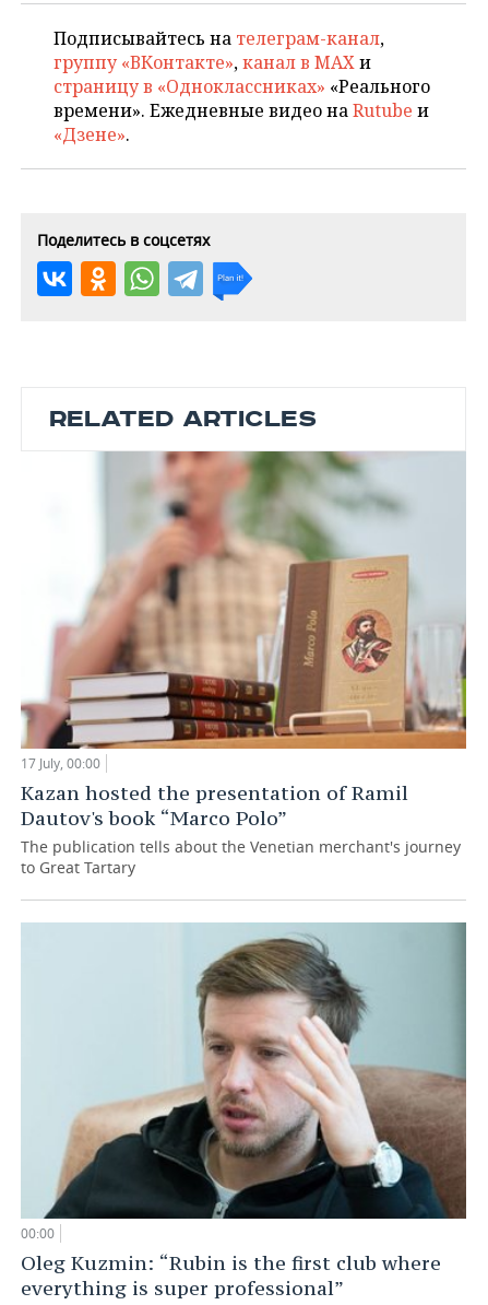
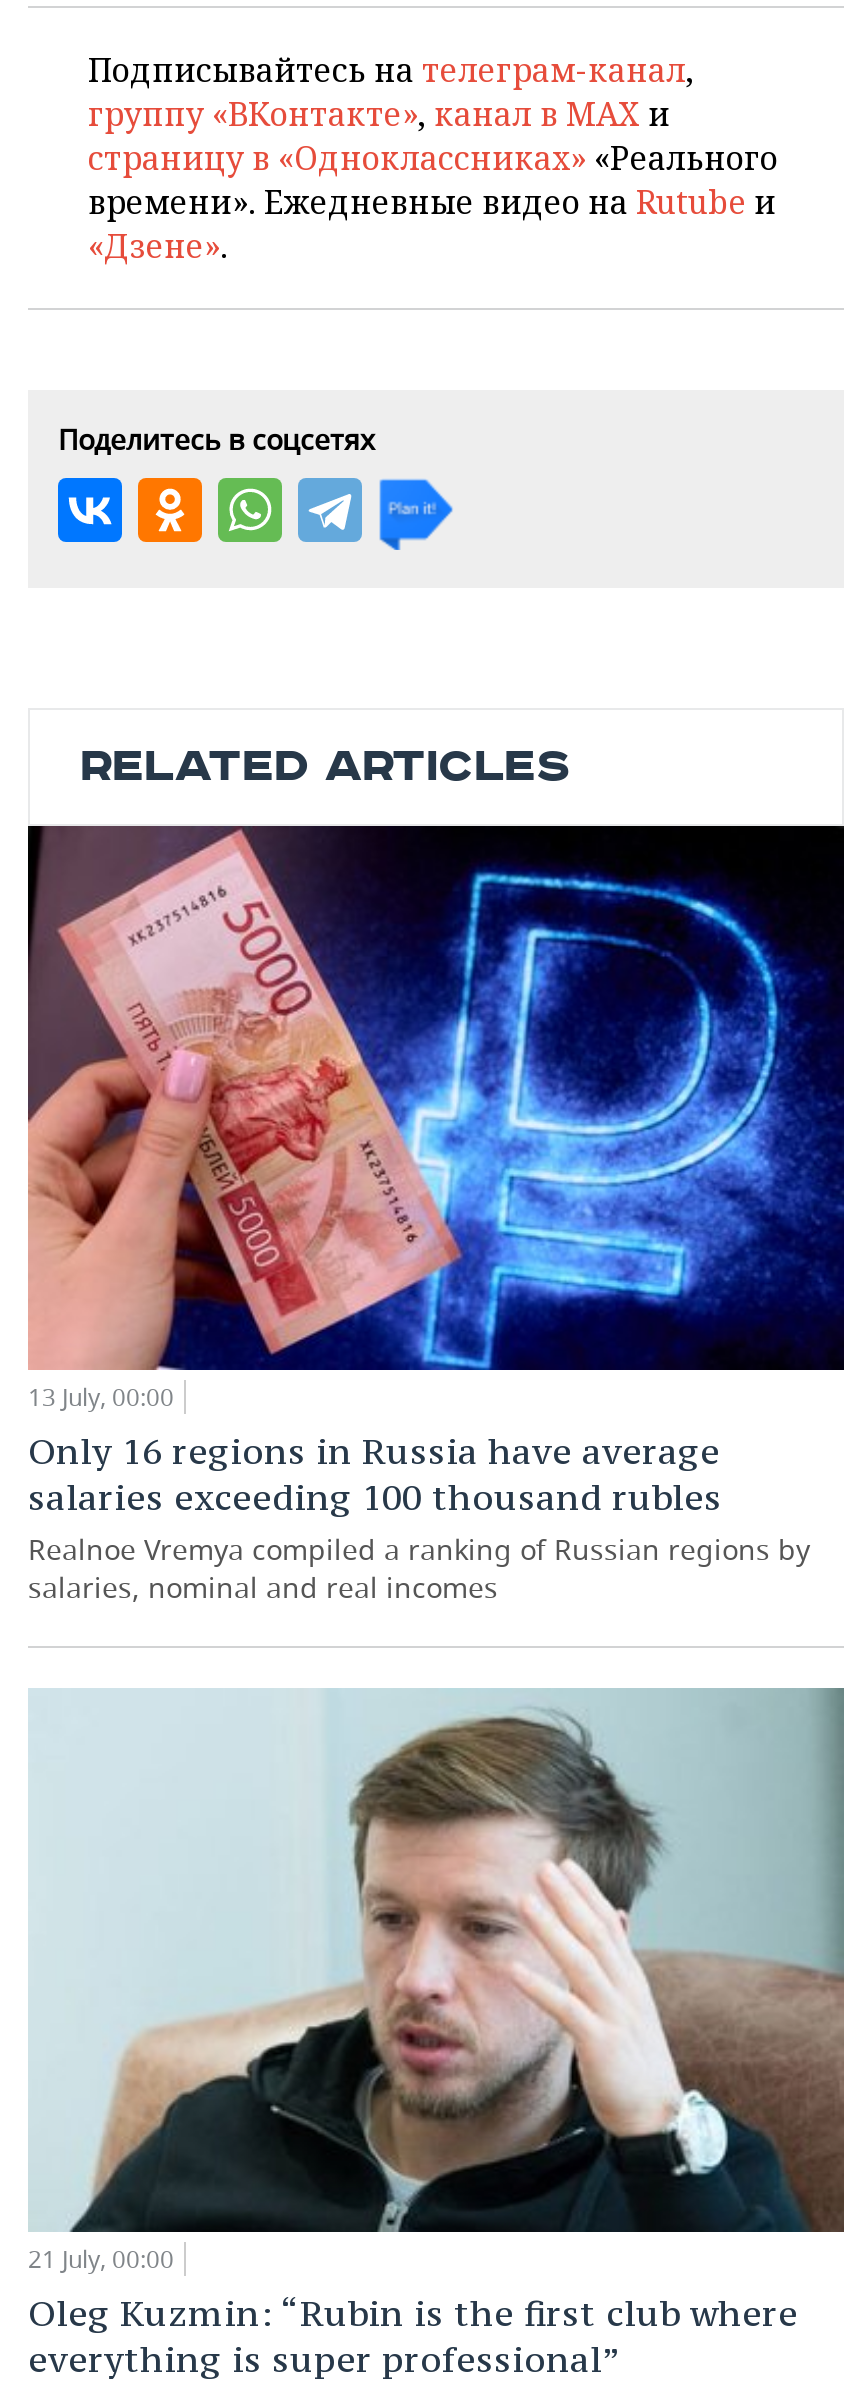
- [image]
- 17 July, 00:00
- Kazan hosted the presentation of Ramil
- Dautov's book “Marco Polo”
- The publication tells about the Venetian merchant's journey
- to Great Tartary
+ [image]
+ 13 July, 00:00
+ Only 16 regions in Russia have average
+ salaries exceeding 100 thousand rubles
+ Realnoe Vremya compiled a ranking of Russian regions by
+ salaries, nominal and real incomes

- 00:00
+ 21 July, 00:00
